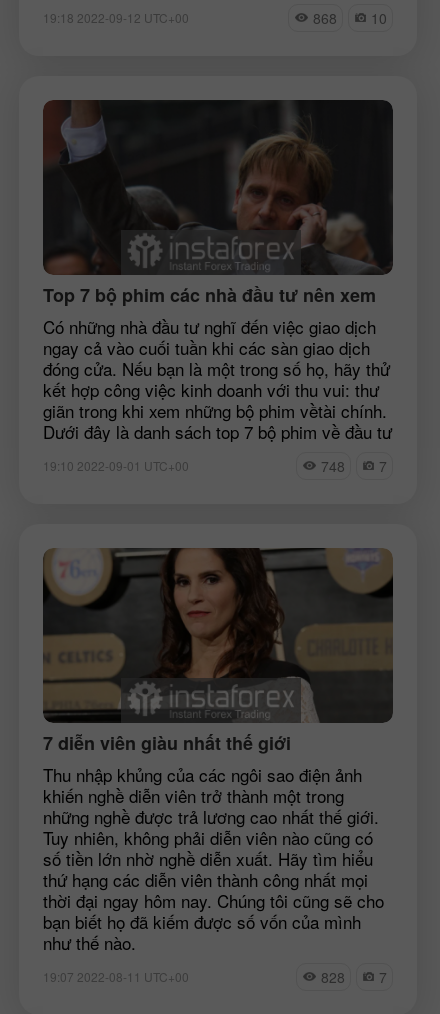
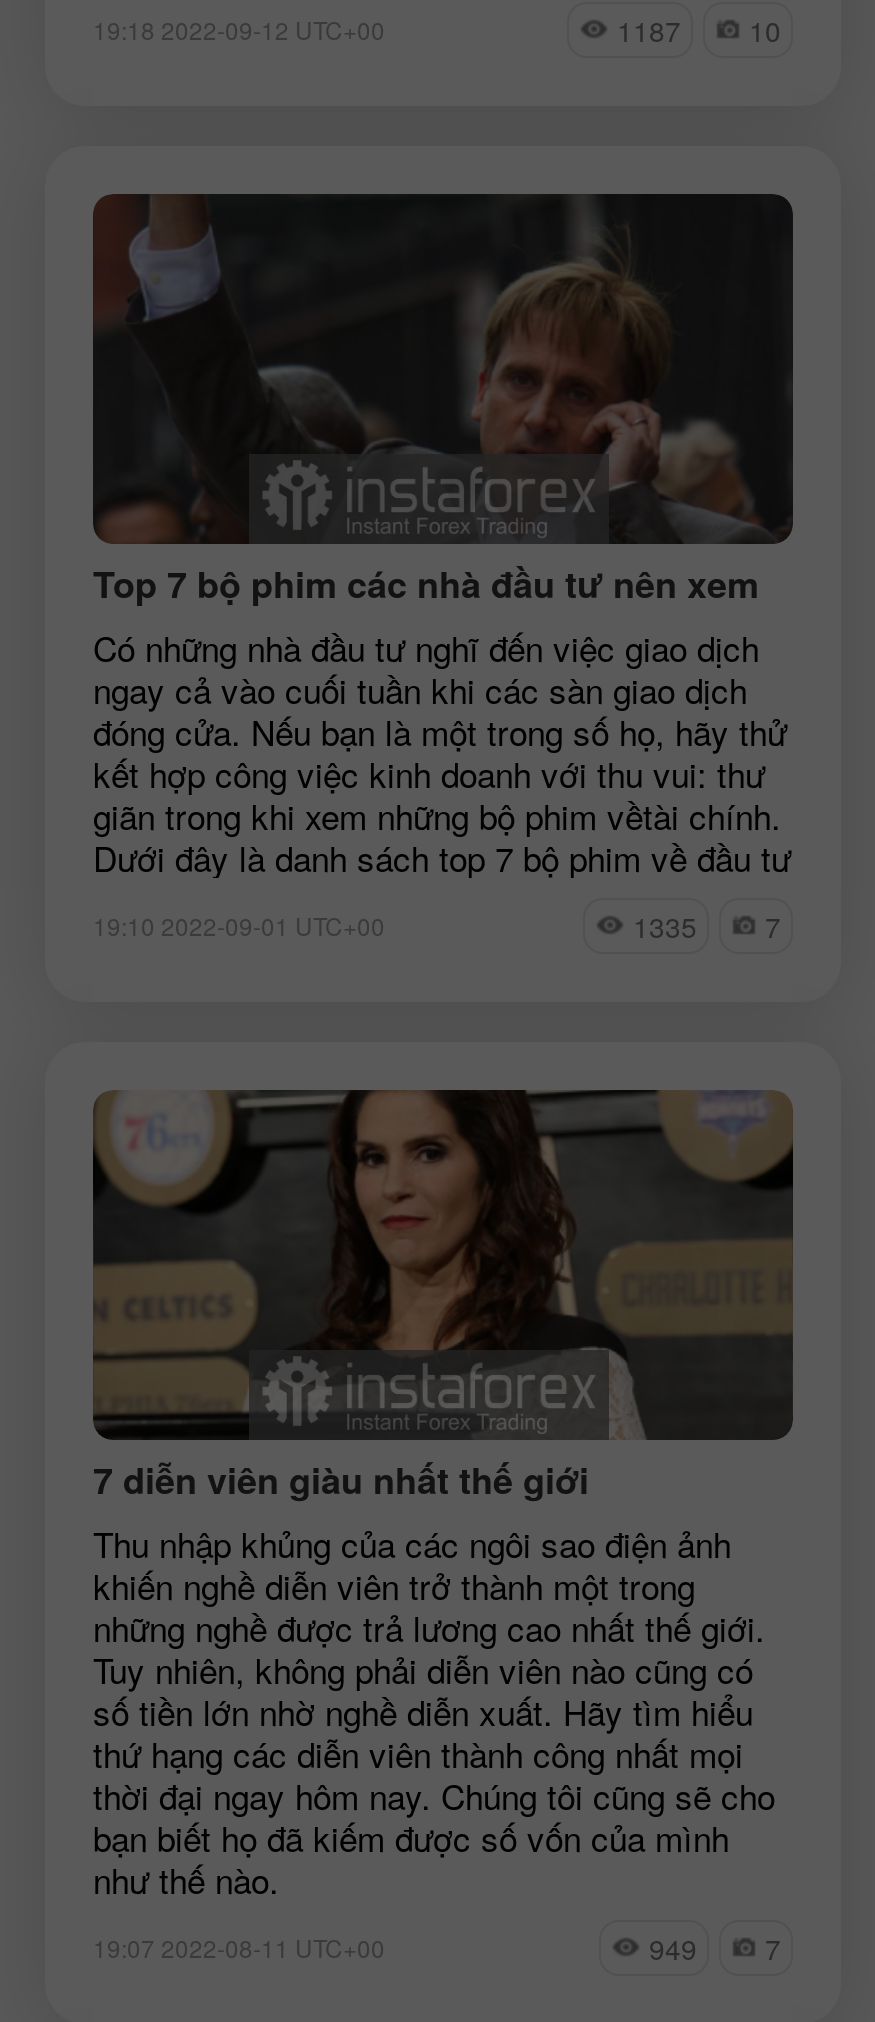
- 868 10
+ 1187 10

- 748 7
+ 1335 7

- 828 7
+ 949 7
